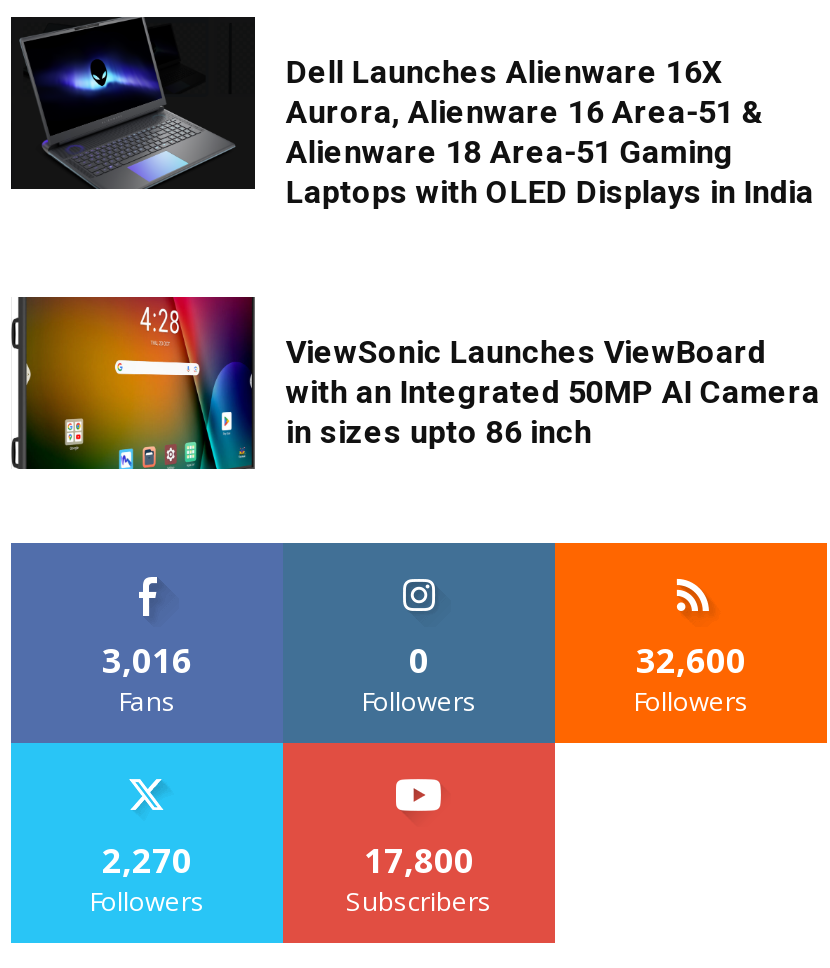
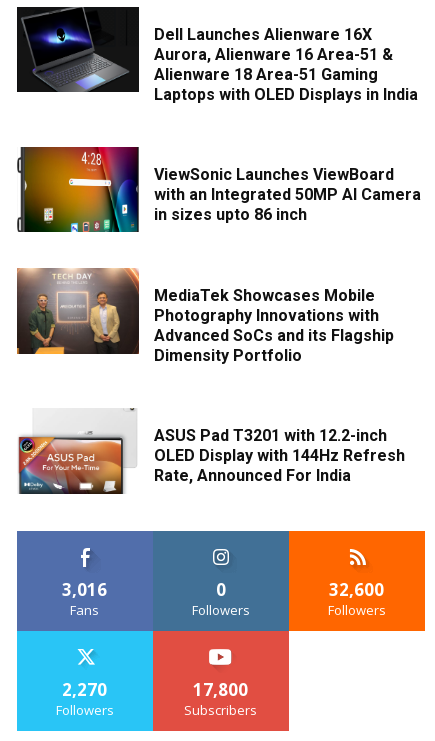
+ [image]
+ MediaTek Showcases Mobile
+ Photography Innovations with
+ Advanced SoCs and its Flagship
+ Dimensity Portfolio

+ [image]
+ ASUS Pad T3201 with 12.2-inch
+ OLED Display with 144Hz Refresh
+ Rate, Announced For India
